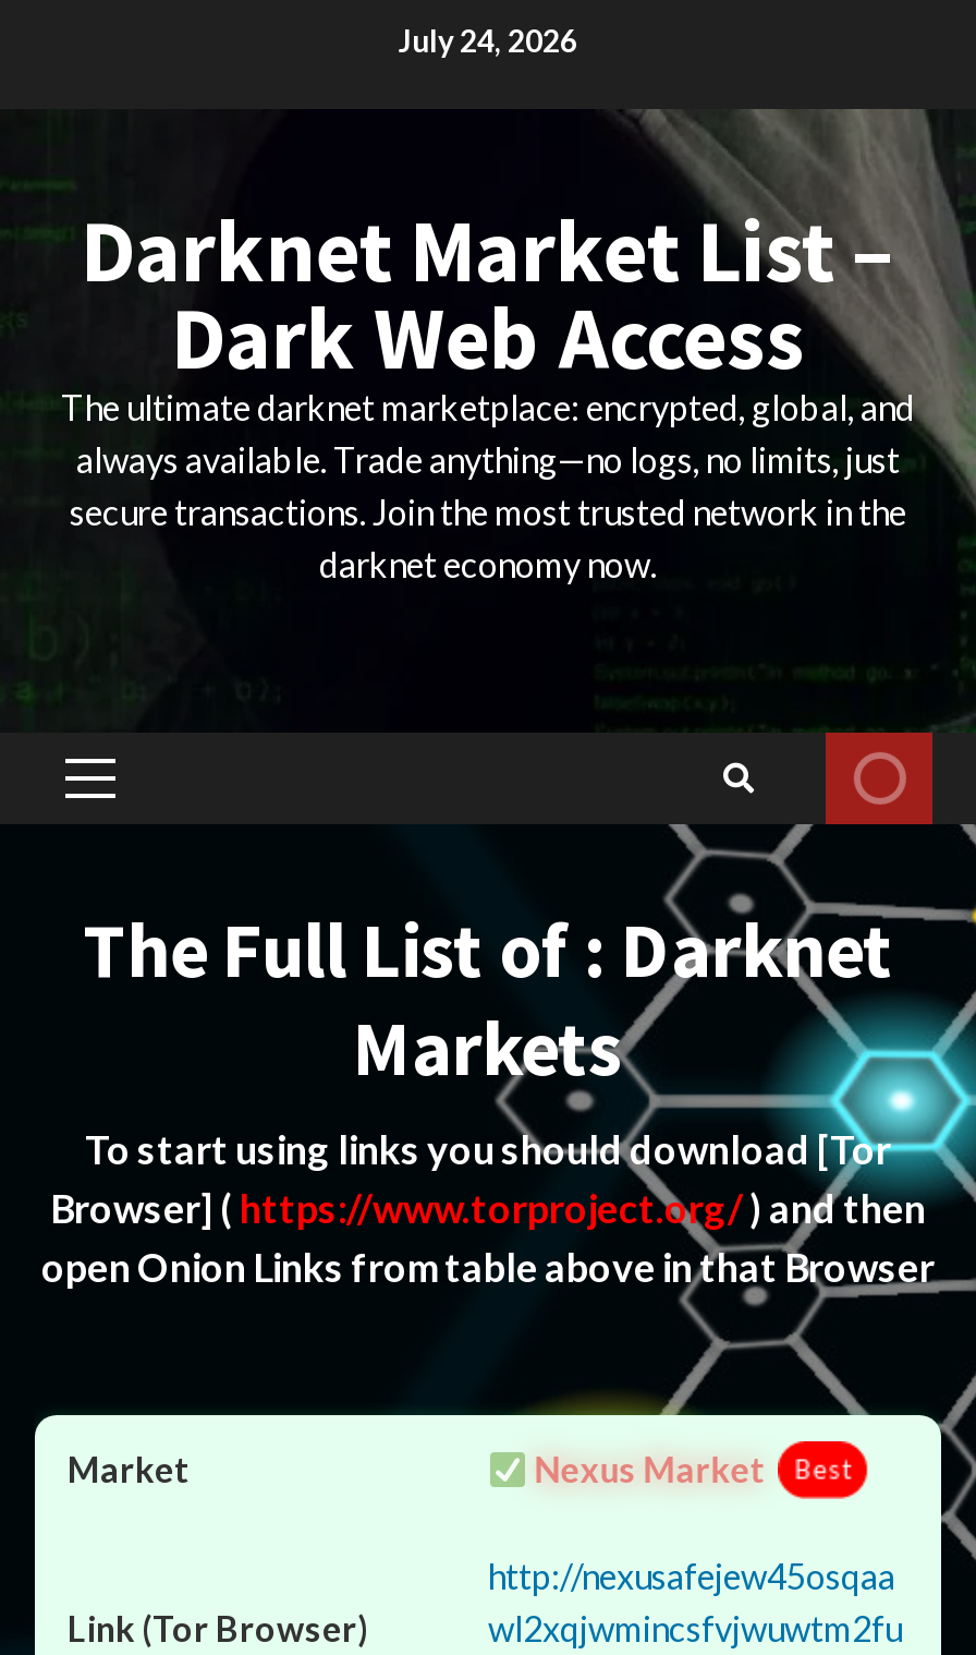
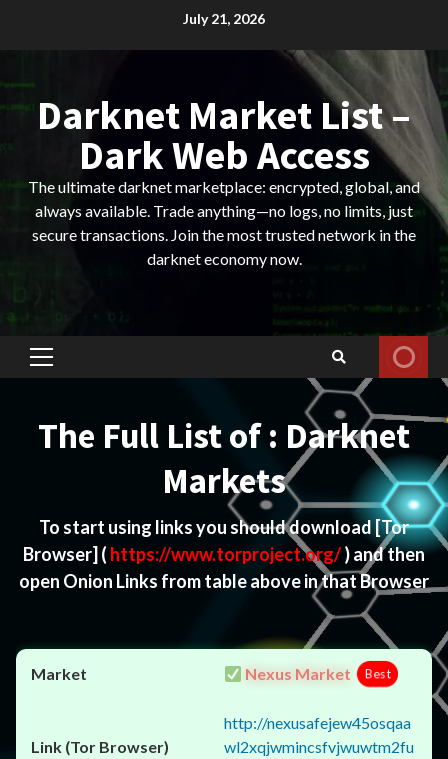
- July 24, 2026
+ July 21, 2026
